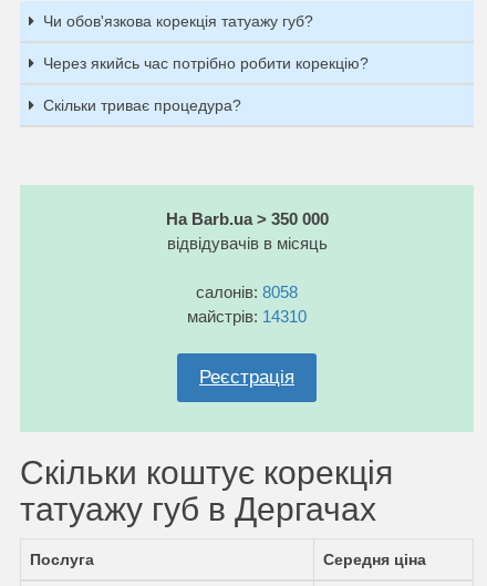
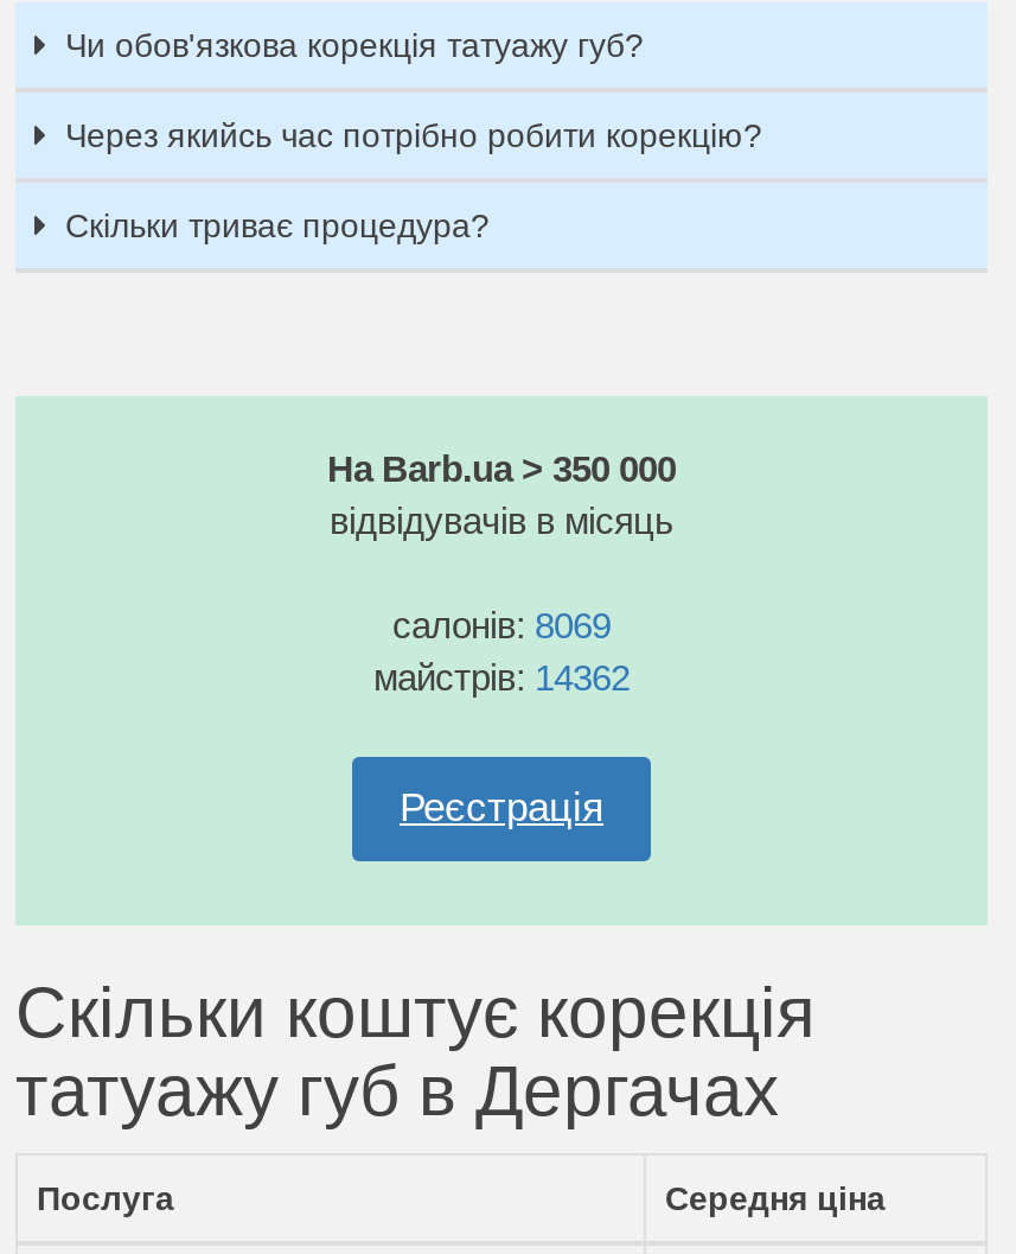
- салонів: 8058
+ салонів: 8069

- майстрів: 14310
+ майстрів: 14362
